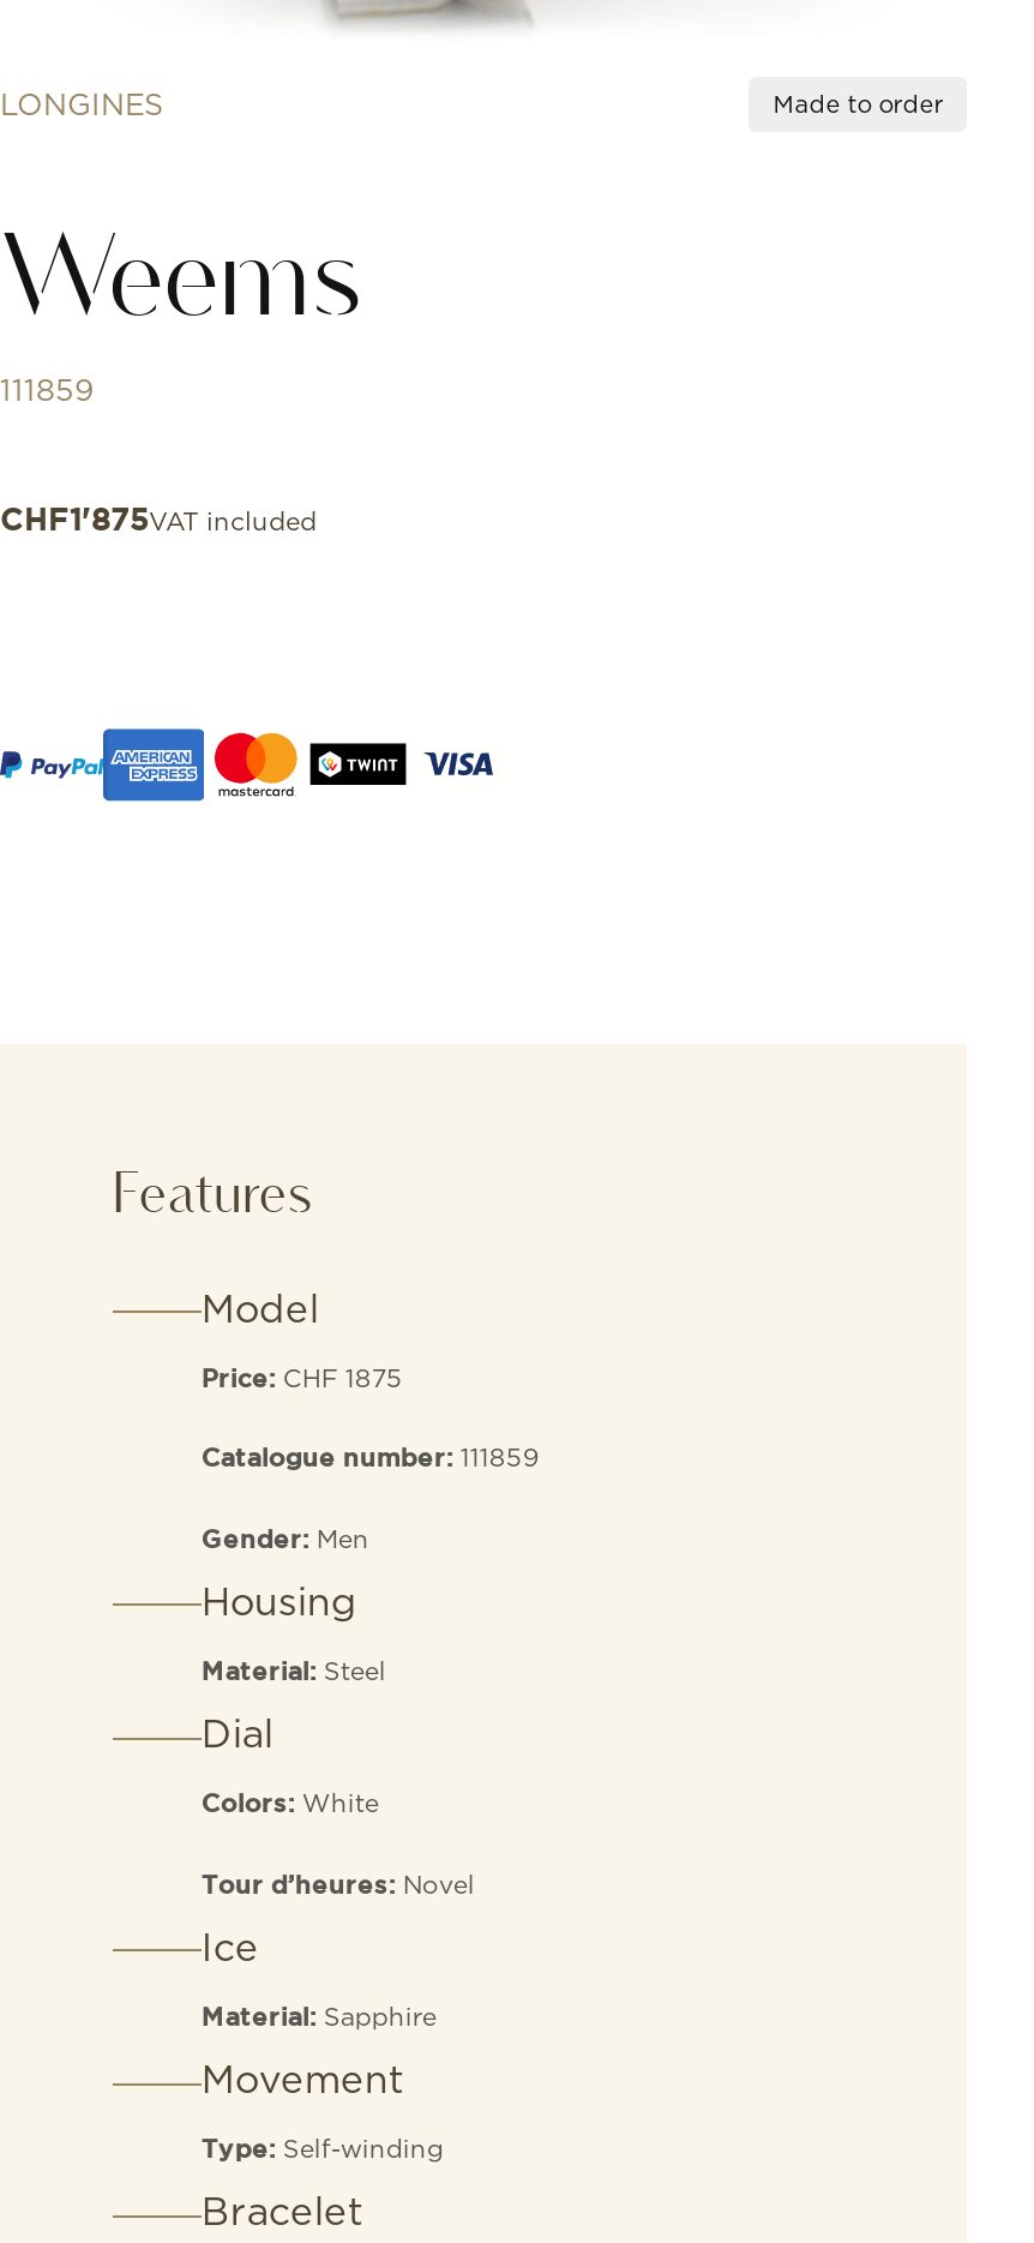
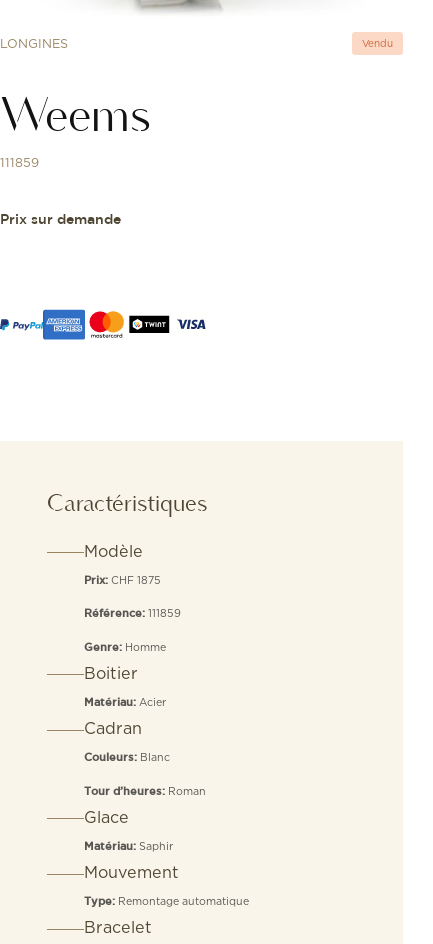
- Made to order
+ Vendu

- CHF1'875VAT included
+ Prix sur demande

- Features
+ Caractéristiques

- Model
+ Modèle

- Price: CHF 1875
+ Prix: CHF 1875

- Catalogue number: 111859
+ Référence: 111859

- Gender: Men
+ Genre: Homme

- Housing
+ Boitier

- Material: Steel
+ Matériau: Acier

- Dial
+ Cadran

- Colors: White
+ Couleurs: Blanc

- Tour d’heures: Novel
+ Tour d’heures: Roman

- Ice
+ Glace

- Material: Sapphire
+ Matériau: Saphir

- Movement
+ Mouvement

- Type: Self-winding
+ Type: Remontage automatique
